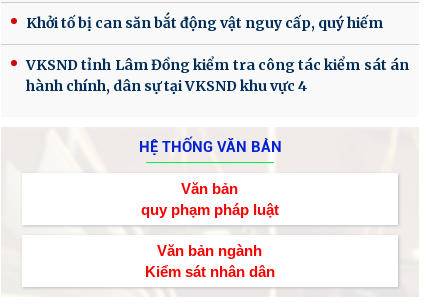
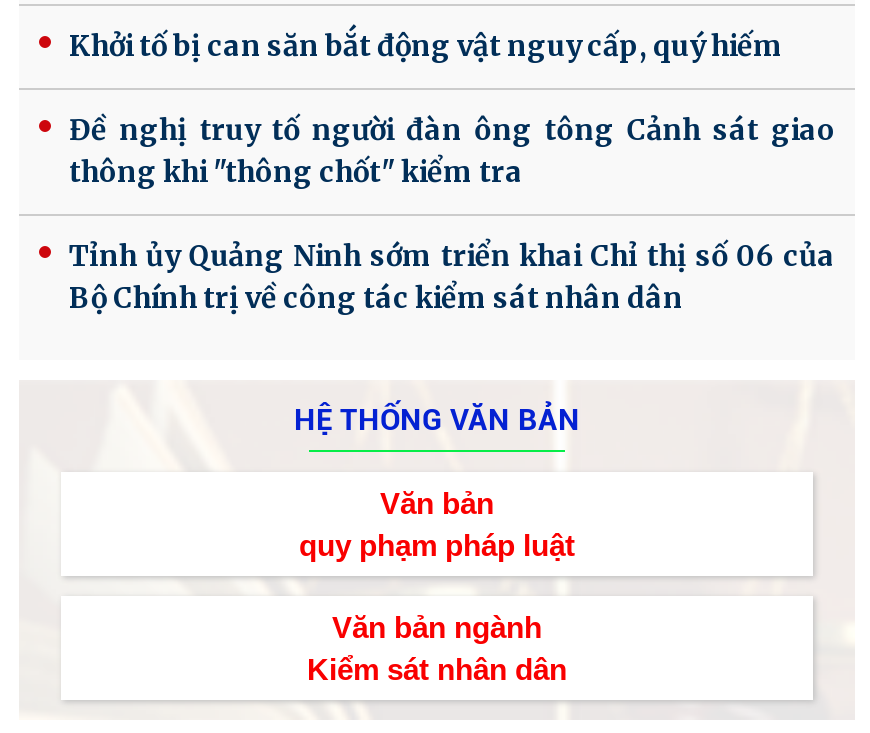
- VKSND tỉnh Lâm Đồng kiểm tra công tác kiểm sát án
- hành chính, dân sự tại VKSND khu vực 4
+ Đề nghị truy tố người đàn ông tông Cảnh sát giao
+ thông khi "thông chốt" kiểm tra
+ Tỉnh ủy Quảng Ninh sớm triển khai Chỉ thị số 06 của
+ Bộ Chính trị về công tác kiểm sát nhân dân
